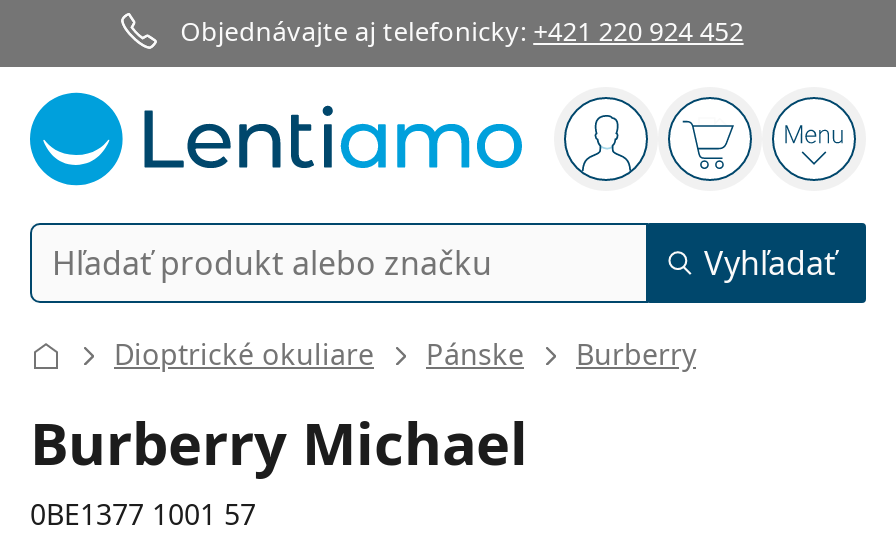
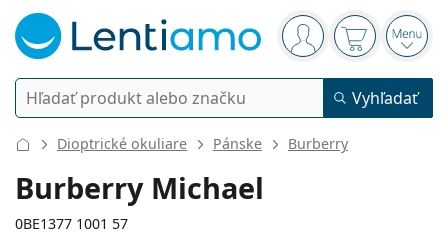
- Objednávajte aj telefonicky: +421 220 924 452
